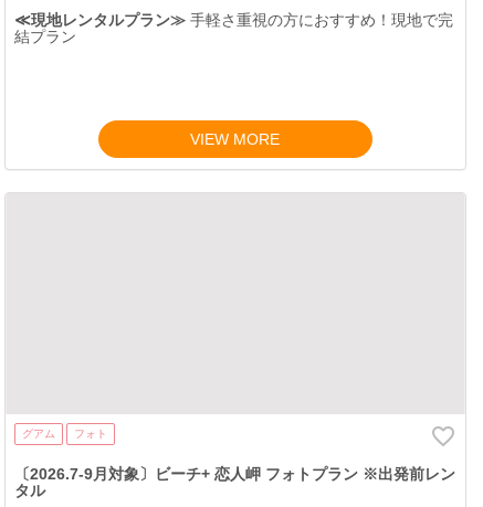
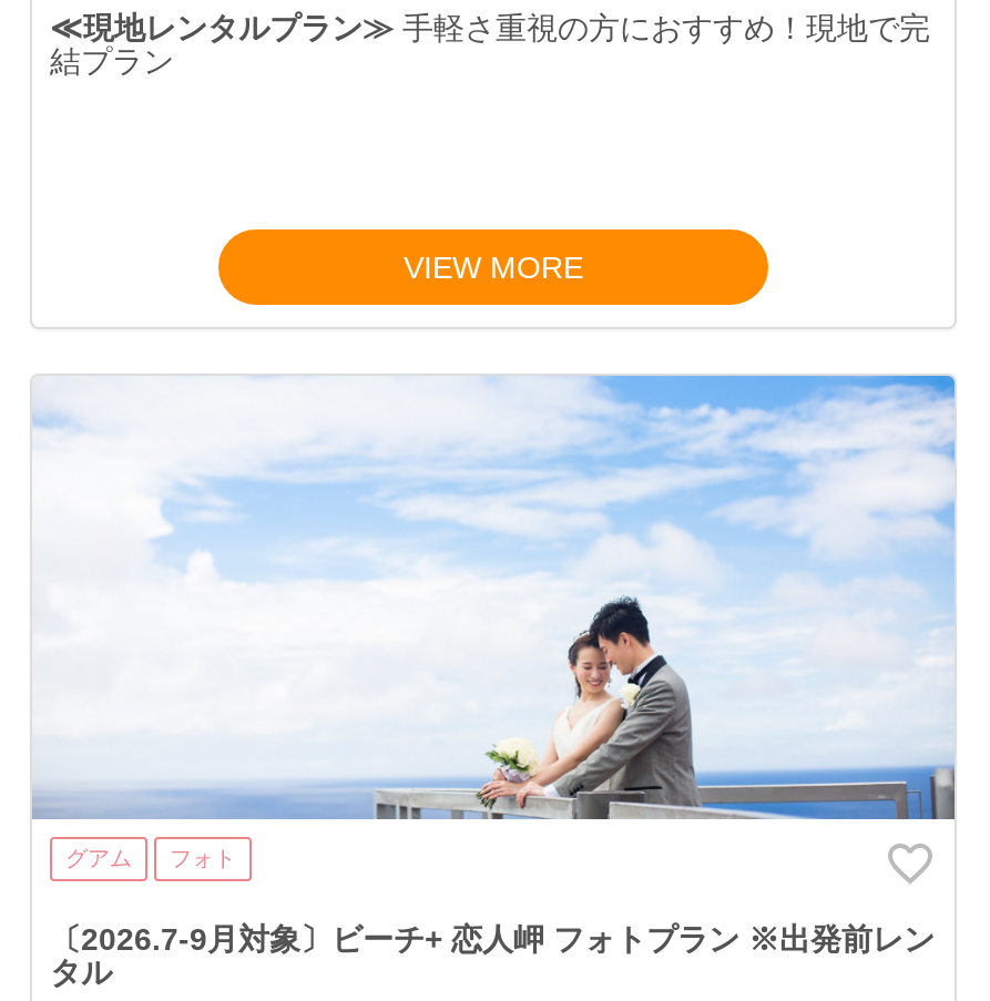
+ [image]
